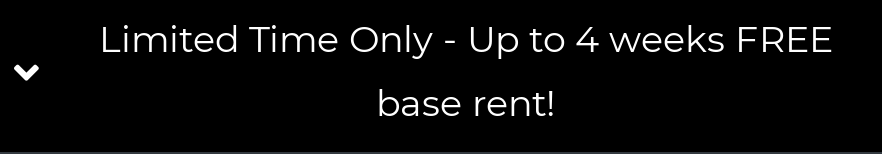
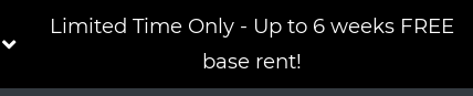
- Limited Time Only - Up to 4 weeks FREE
+ Limited Time Only - Up to 6 weeks FREE
